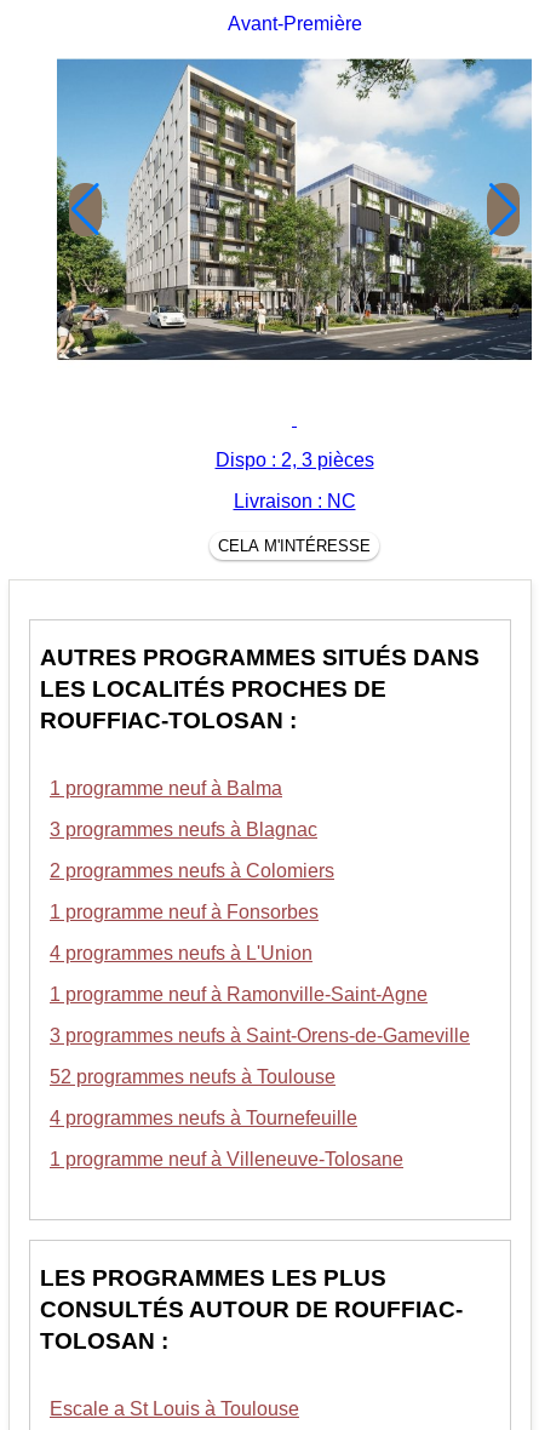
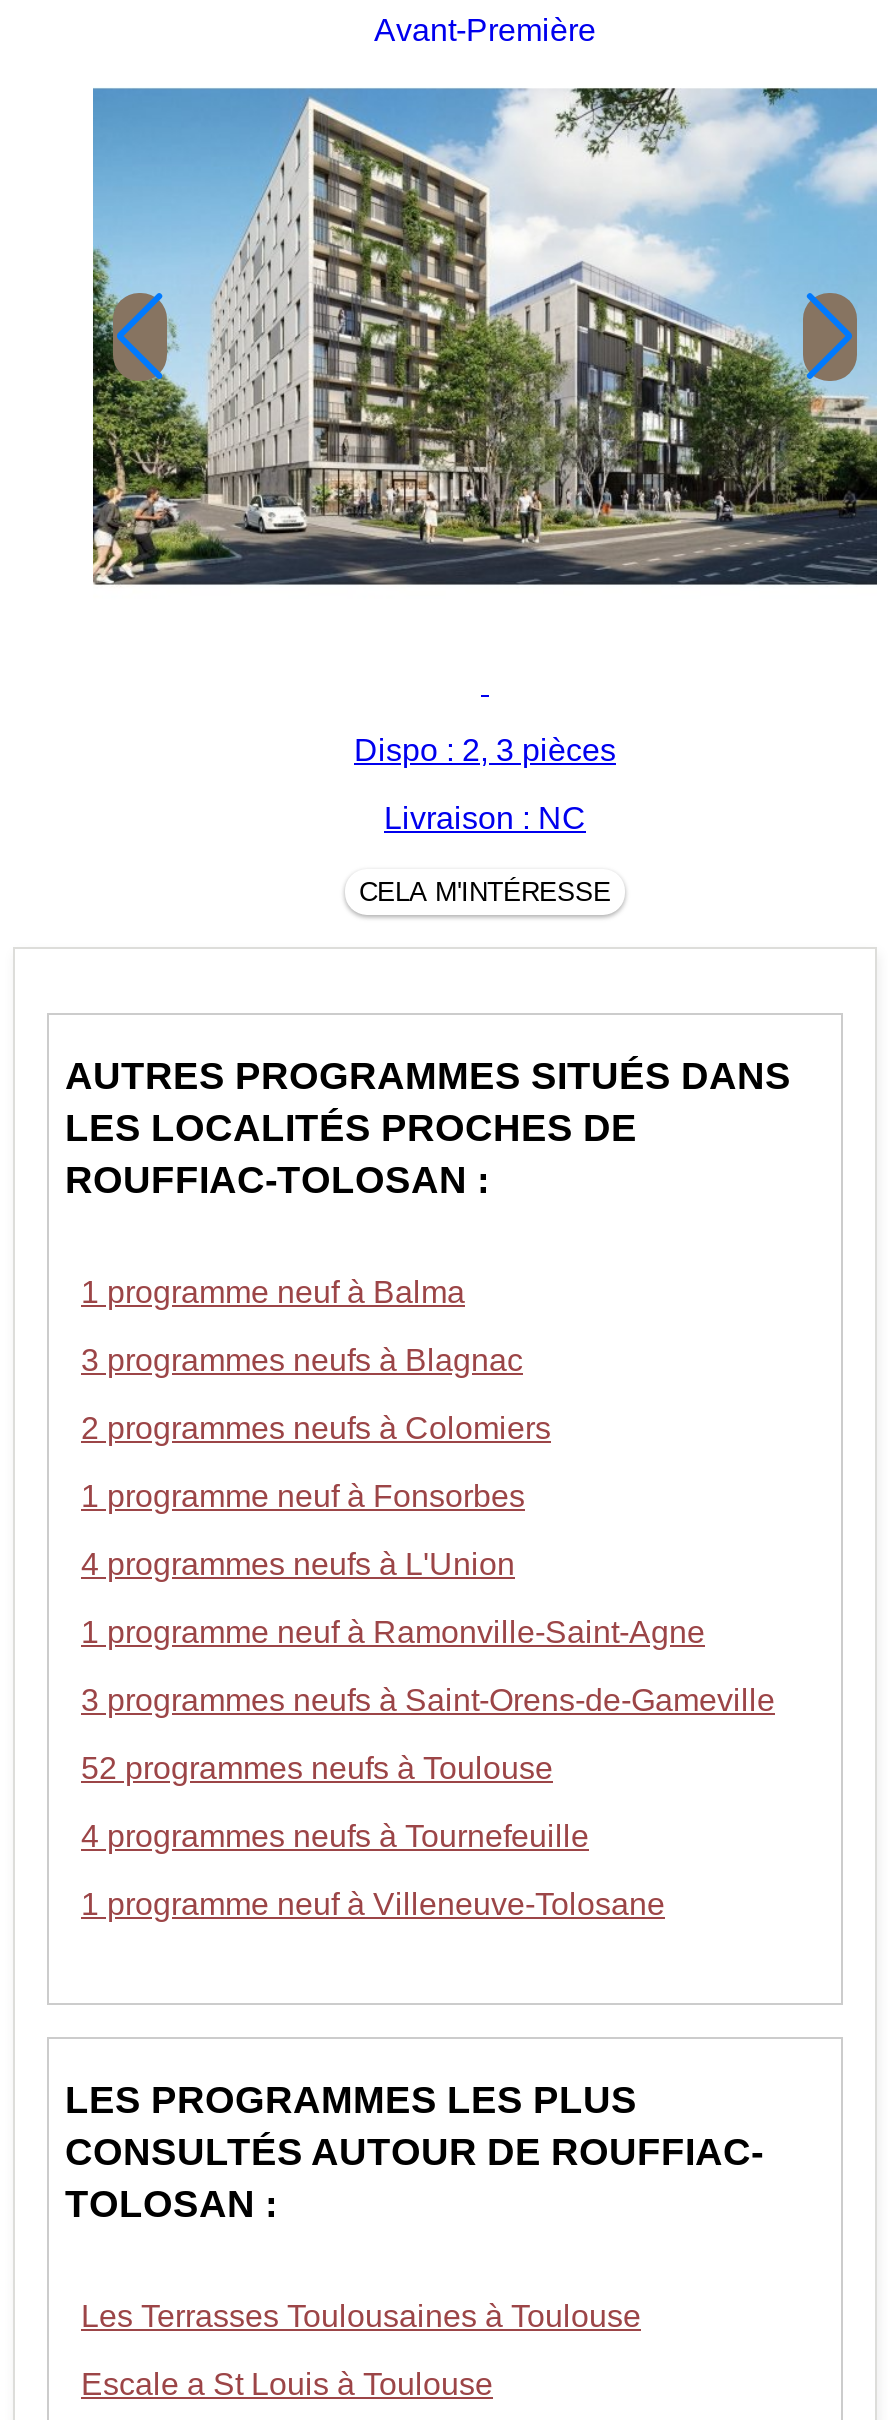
+ Les Terrasses Toulousaines à Toulouse
